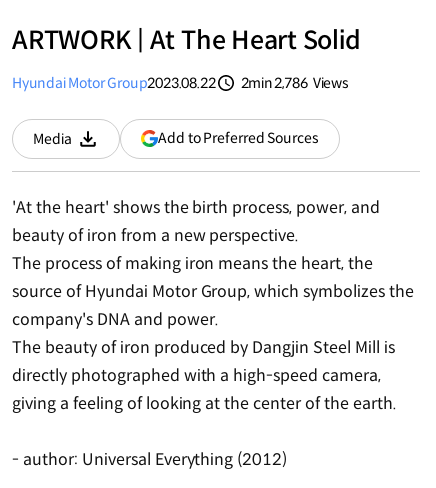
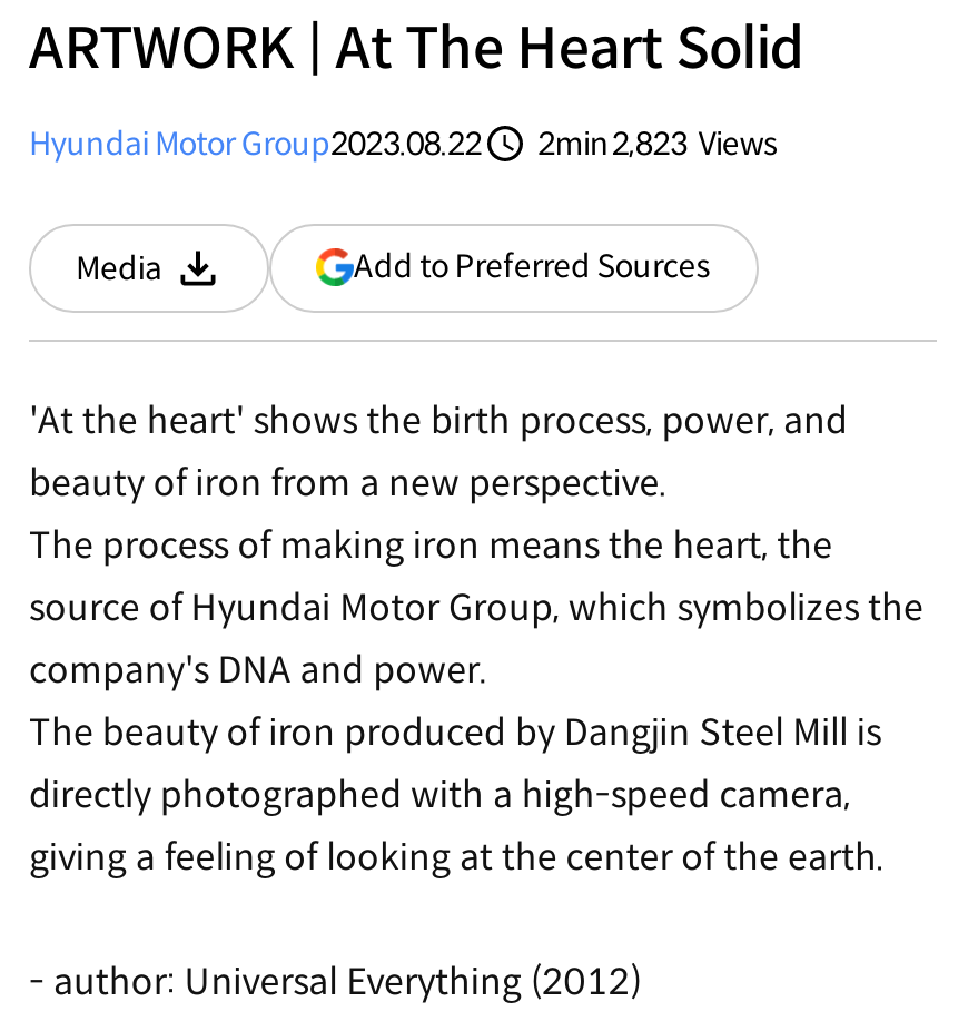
- Hyundai Motor Group2023.08.22 2min 2,786 Views
+ Hyundai Motor Group2023.08.22 2min 2,823 Views
